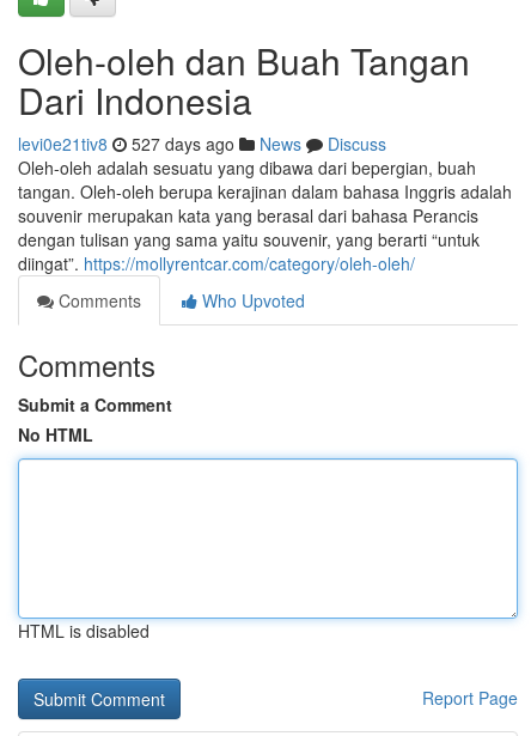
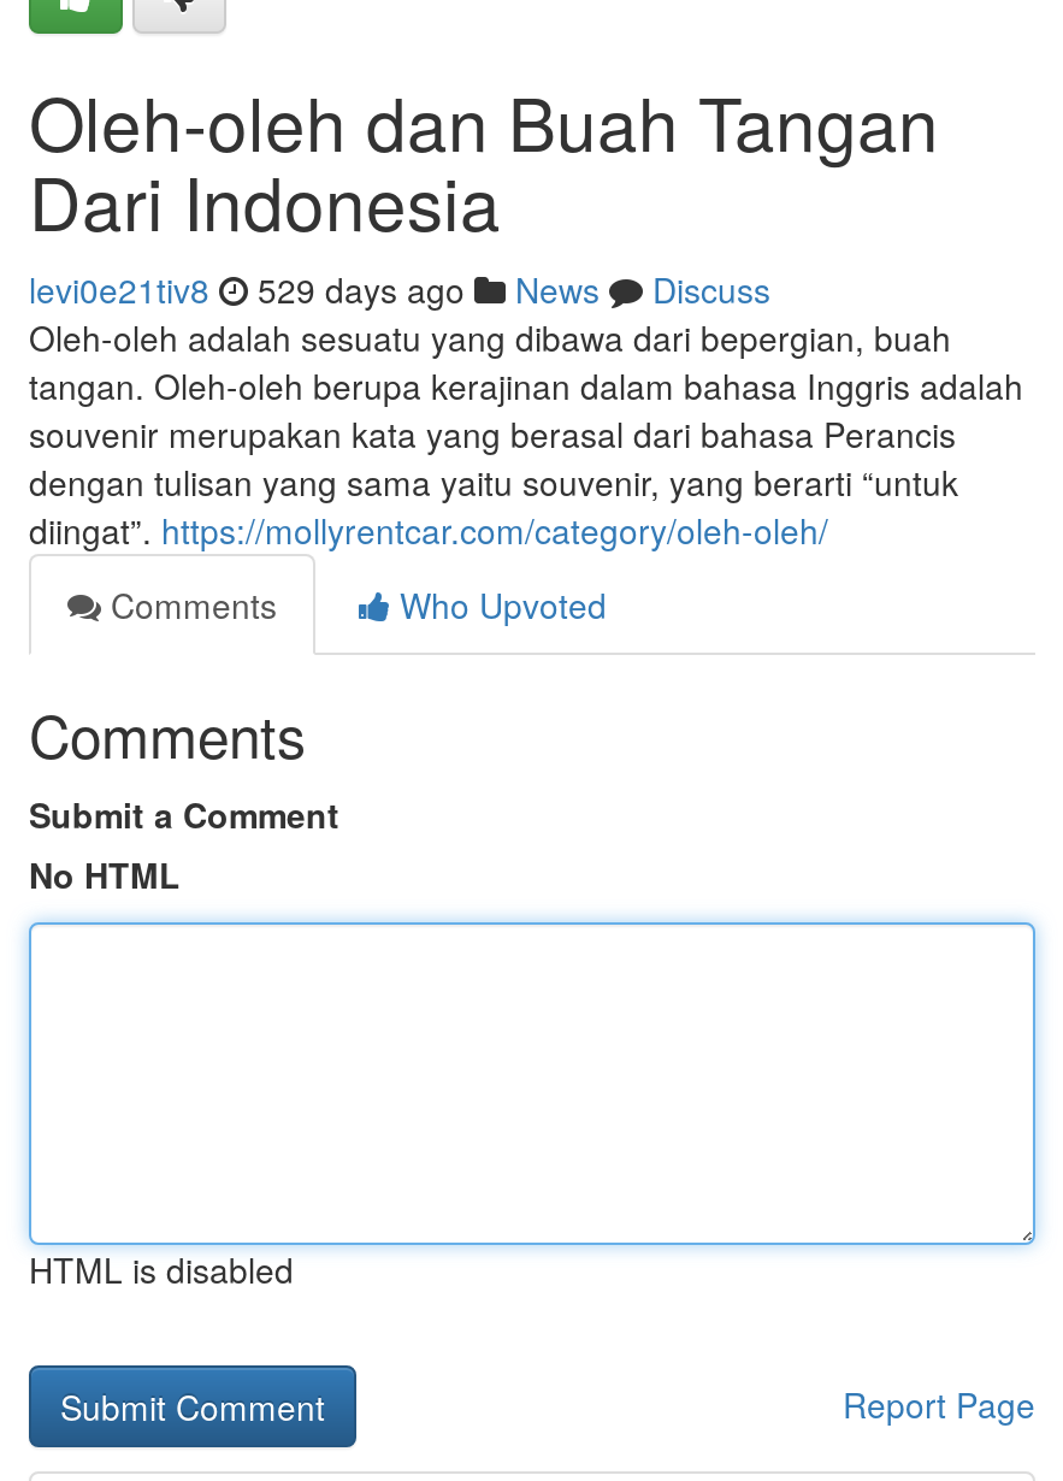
- levi0e21tiv8 527 days ago News Discuss
+ levi0e21tiv8 529 days ago News Discuss
